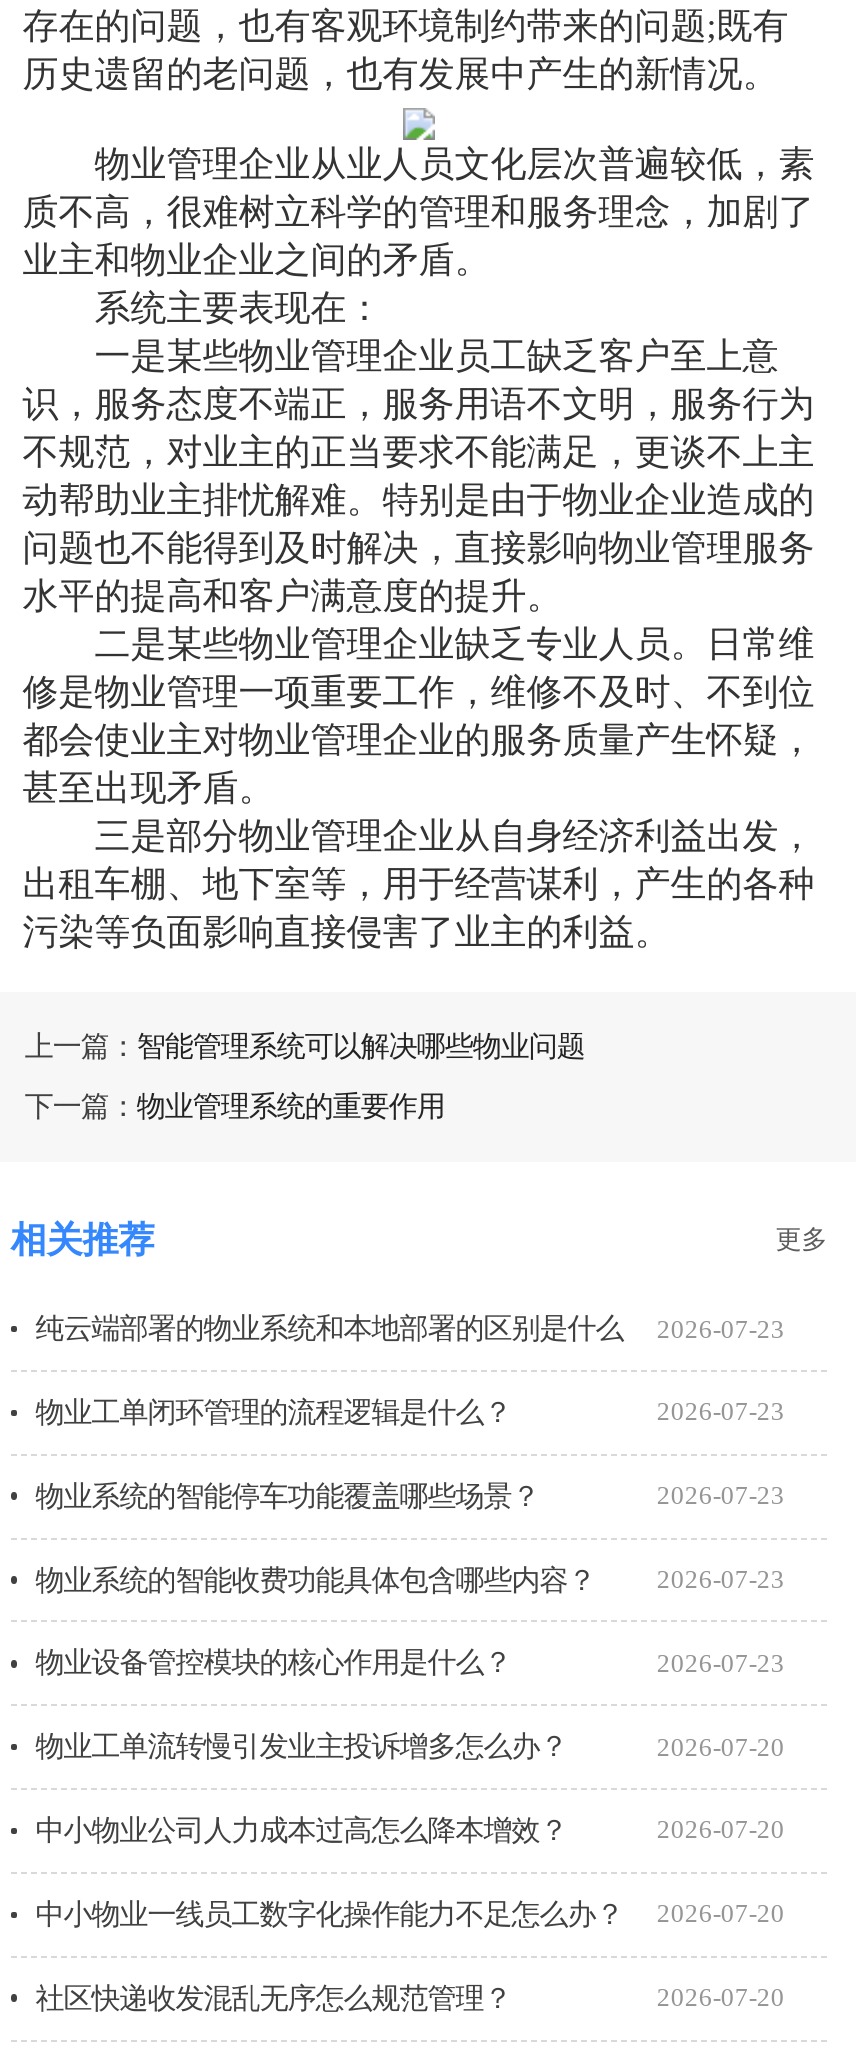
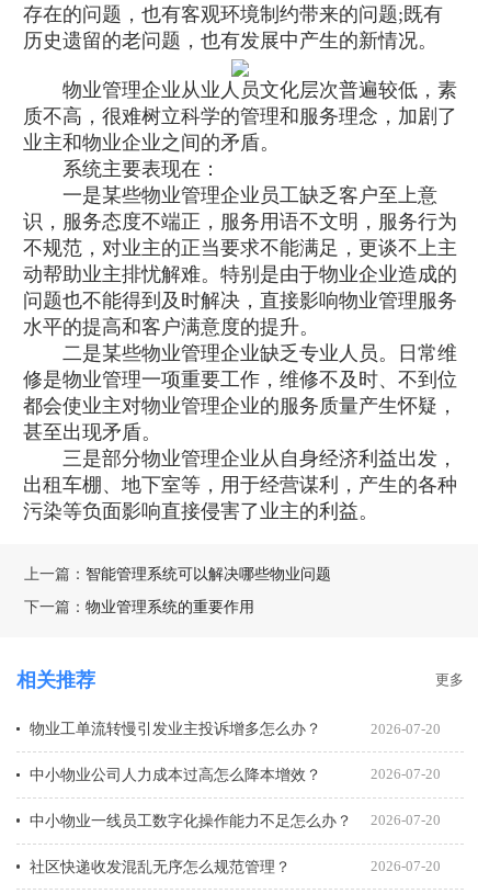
- 纯云端部署的物业系统和本地部署的区别是什么
- 2026-07-23
- 物业工单闭环管理的流程逻辑是什么？
- 2026-07-23
- 物业系统的智能停车功能覆盖哪些场景？
- 2026-07-23
- 物业系统的智能收费功能具体包含哪些内容？
- 2026-07-23
- 物业设备管控模块的核心作用是什么？
- 2026-07-23
